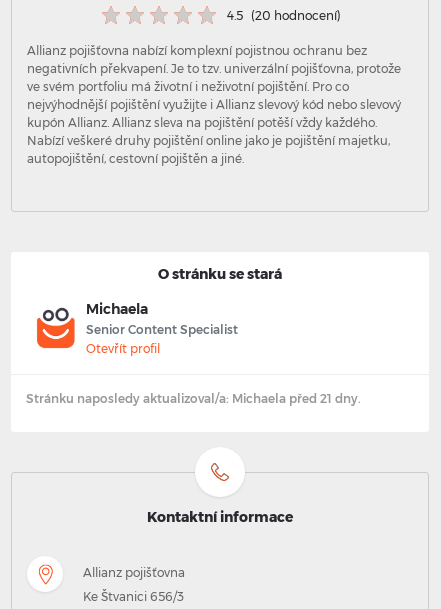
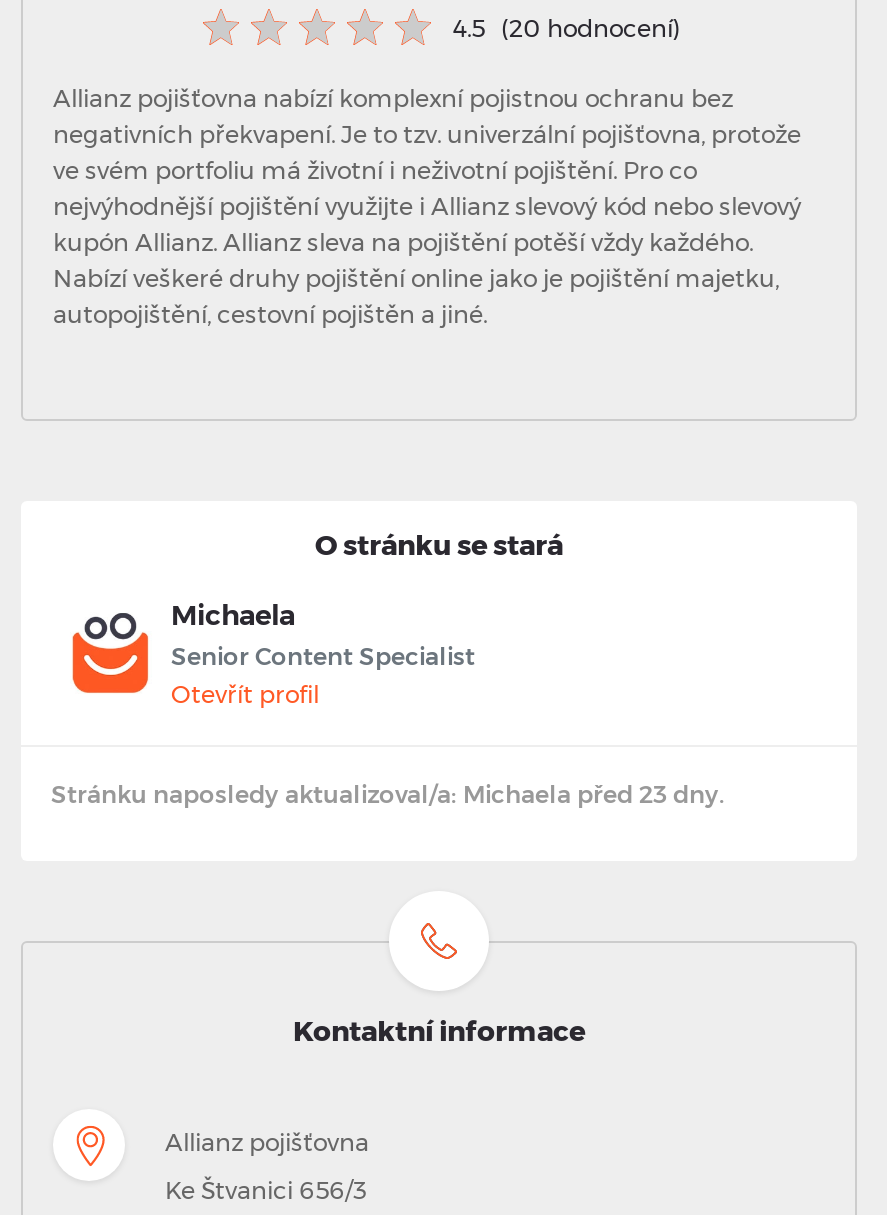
- Stránku naposledy aktualizoval/a: Michaela před 21 dny.
+ Stránku naposledy aktualizoval/a: Michaela před 23 dny.
